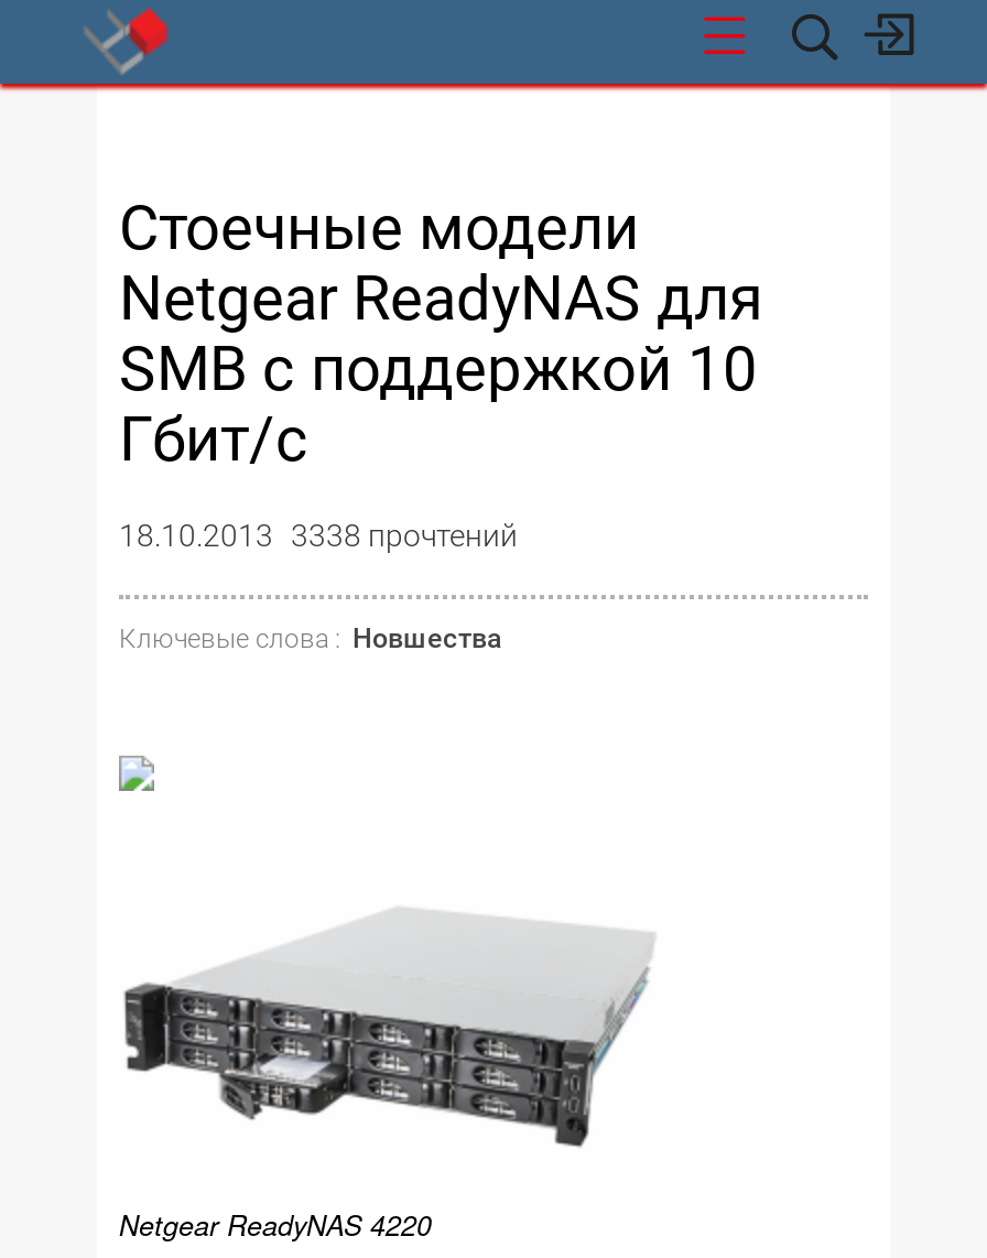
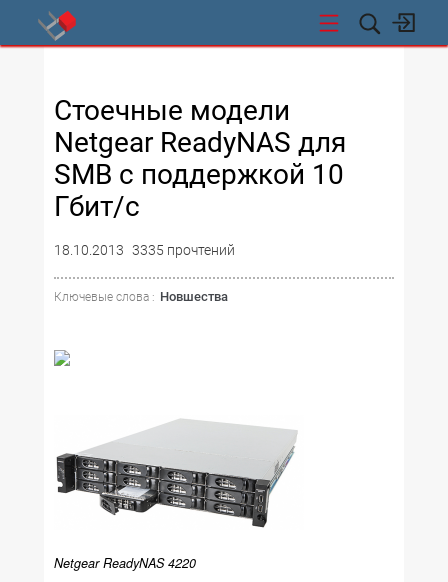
- 18.10.2013 3338 прочтений
+ 18.10.2013 3335 прочтений
